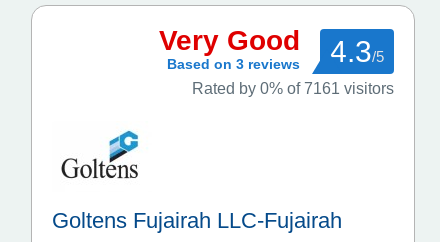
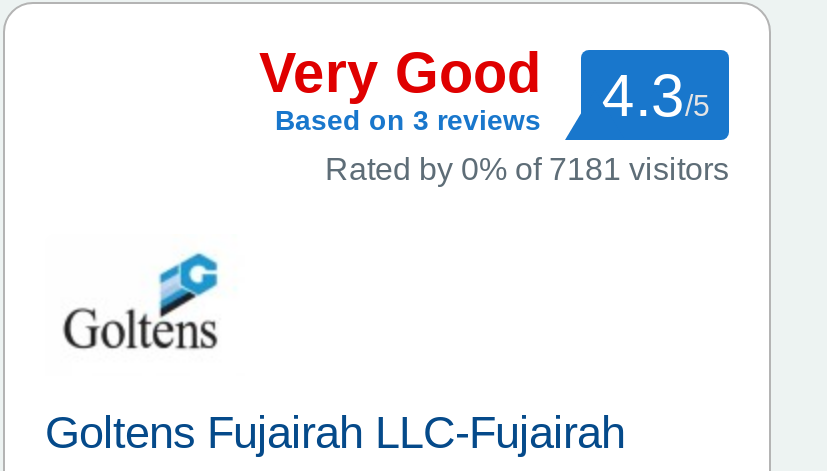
- Rated by 0% of 7161 visitors
+ Rated by 0% of 7181 visitors
